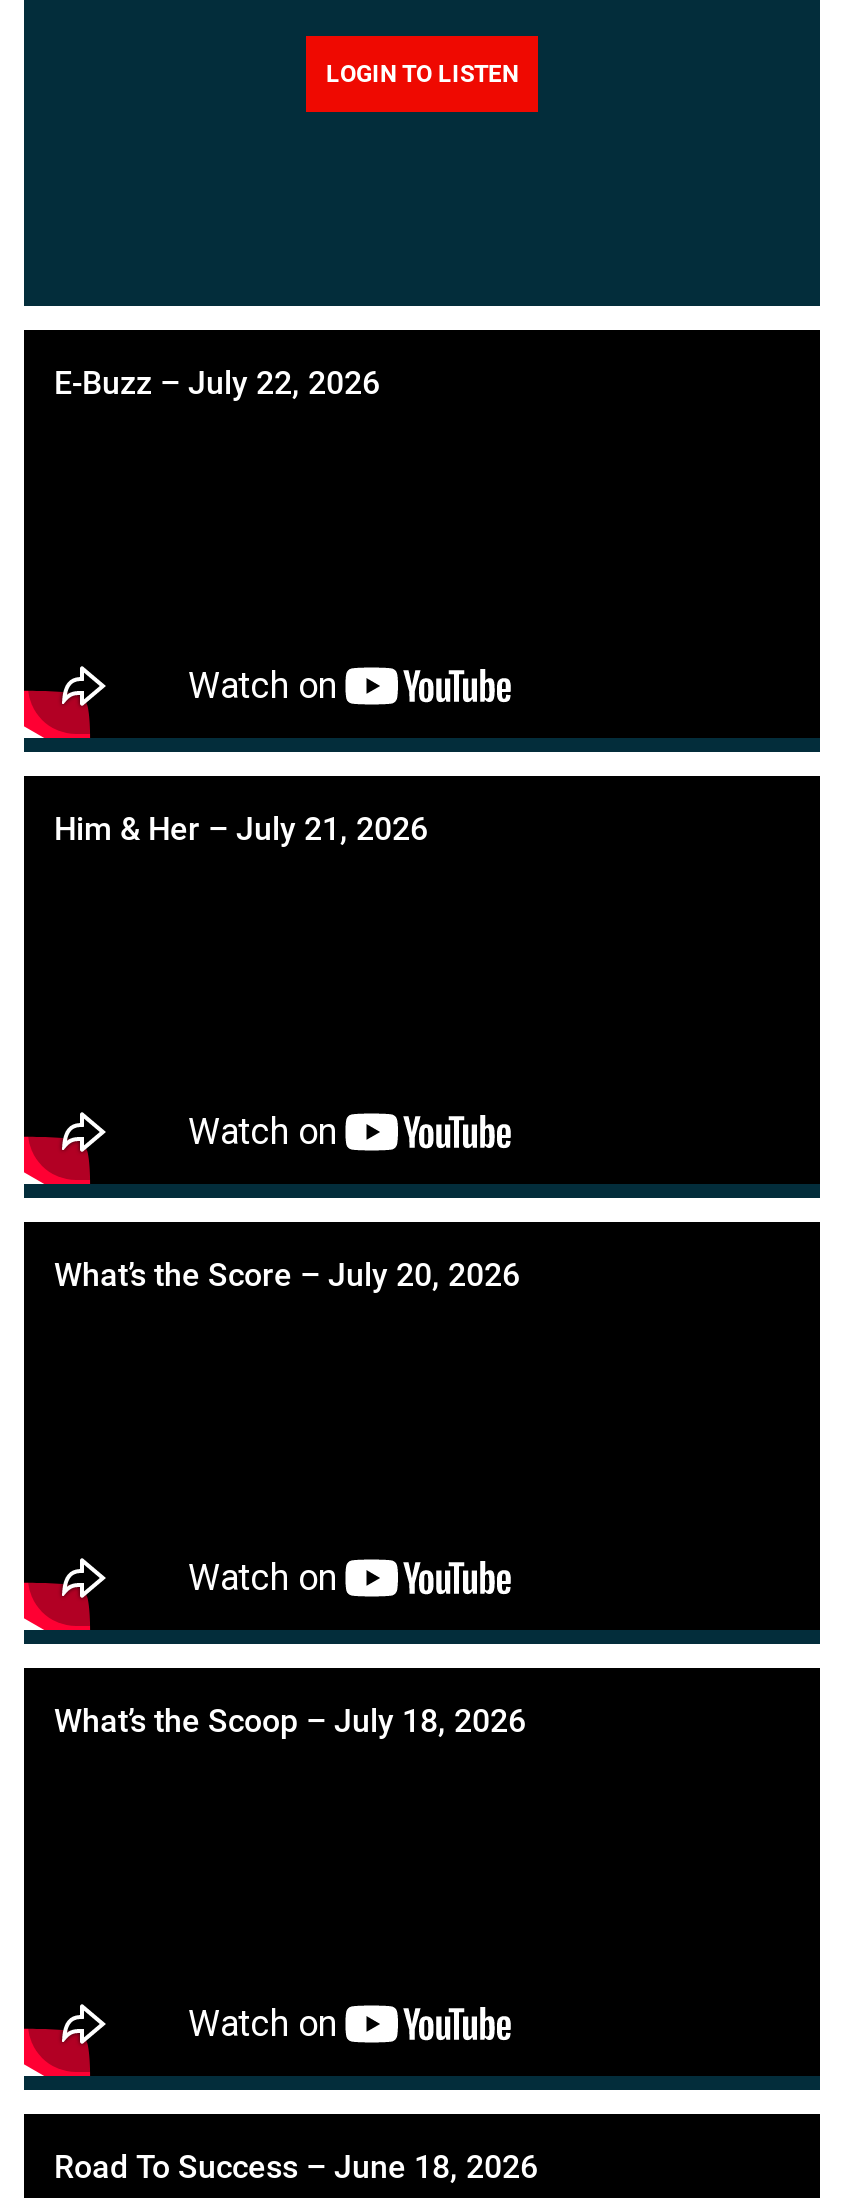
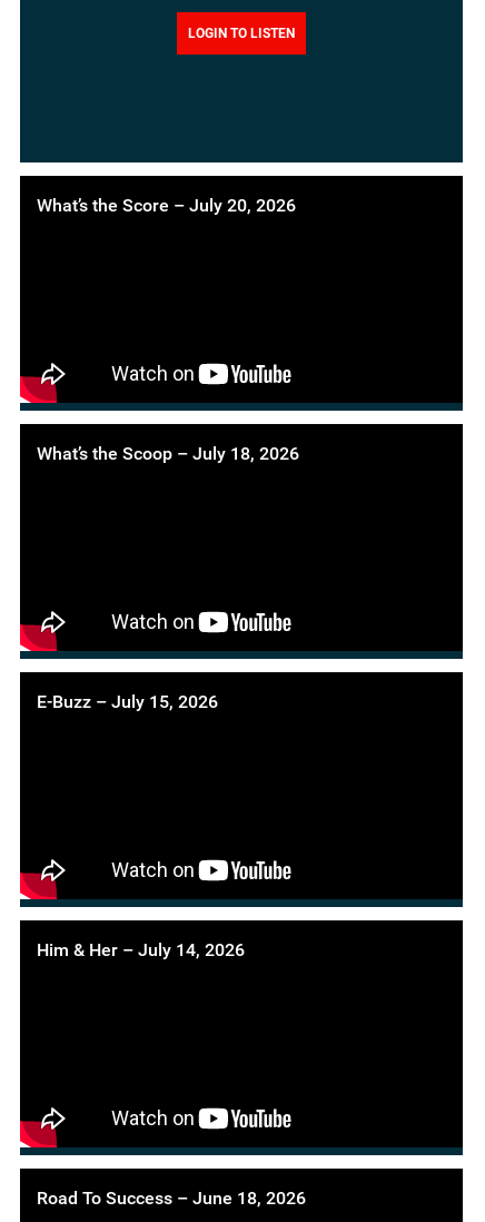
- E-Buzz – July 22, 2026

- Him & Her – July 21, 2026

moved up: What’s the Score – July 20, 2026 | What’s the Scoop – July 18, 2026

+ E-Buzz – July 15, 2026

+ Him & Her – July 14, 2026
